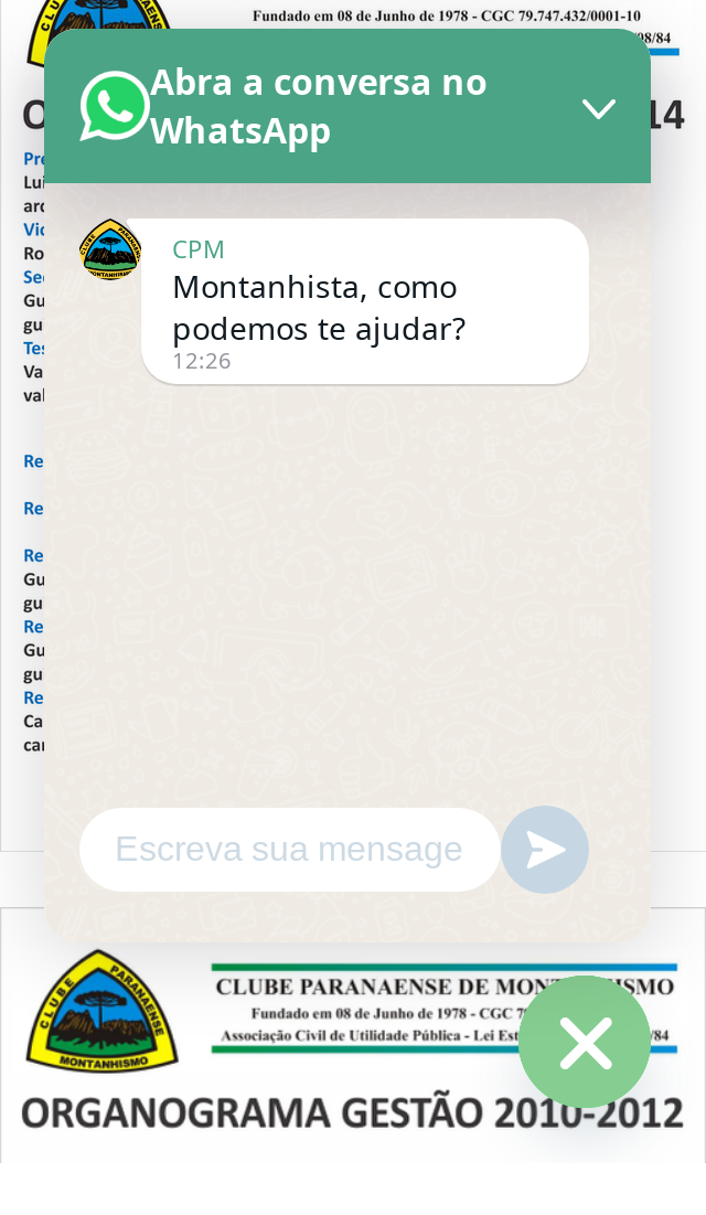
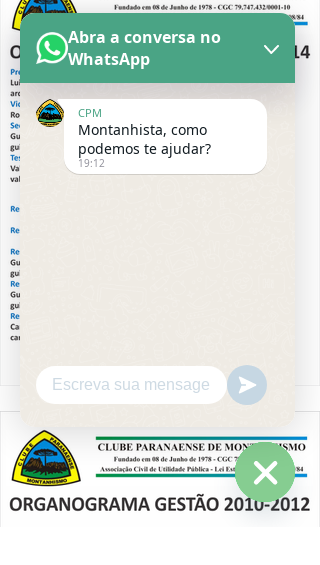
- 12:26
+ 19:12
